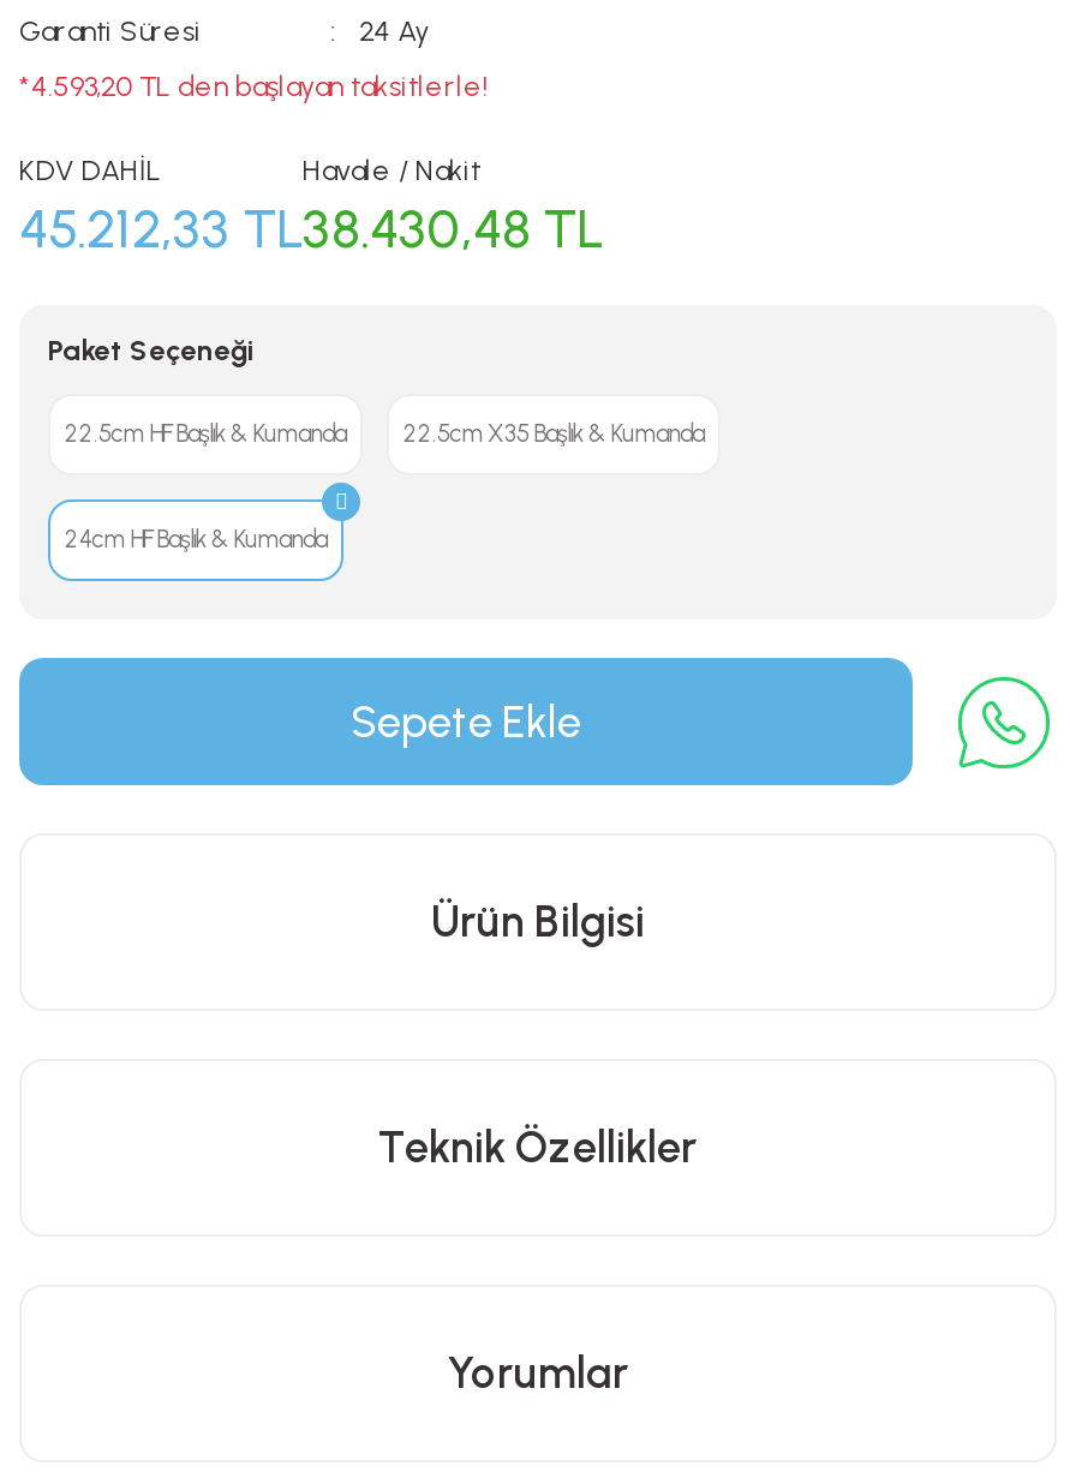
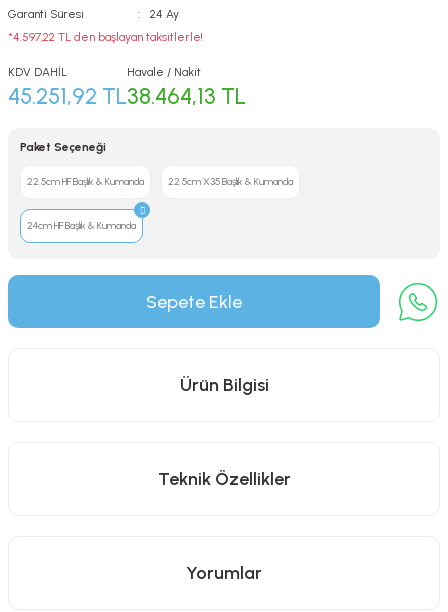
- *4.593,20 TL den başlayan taksitlerle!
+ *4.597,22 TL den başlayan taksitlerle!

- 45.212,33 TL
+ 45.251,92 TL

- 38.430,48 TL
+ 38.464,13 TL
